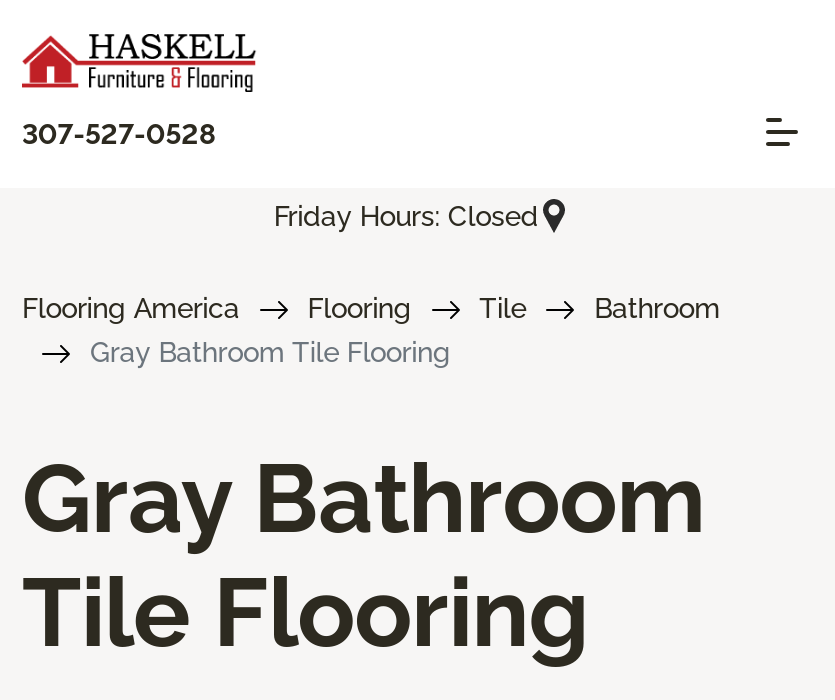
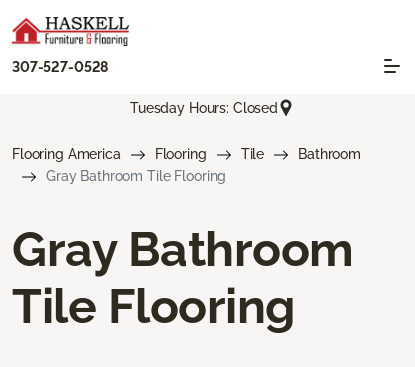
- Friday Hours: Closed
+ Tuesday Hours: Closed
